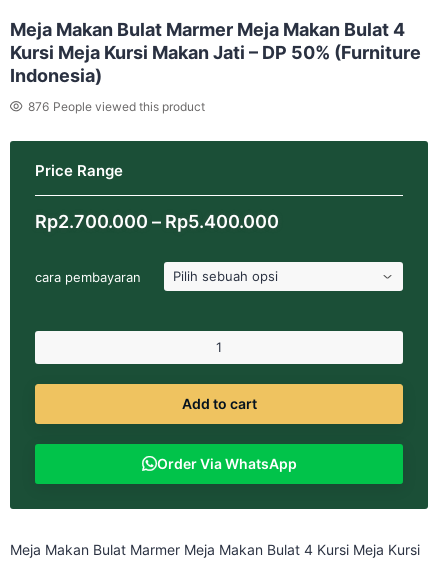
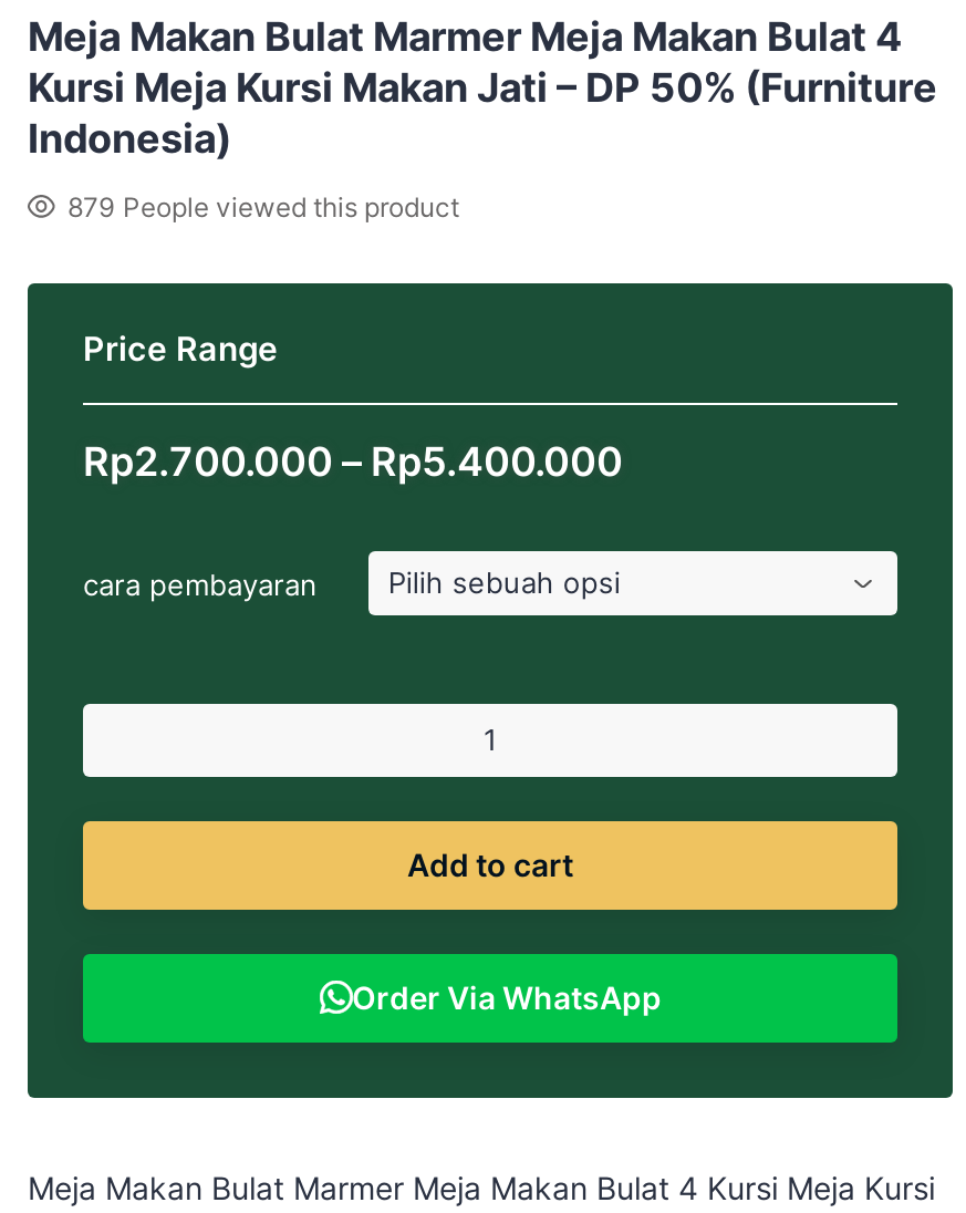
- 876 People viewed this product
+ 879 People viewed this product
